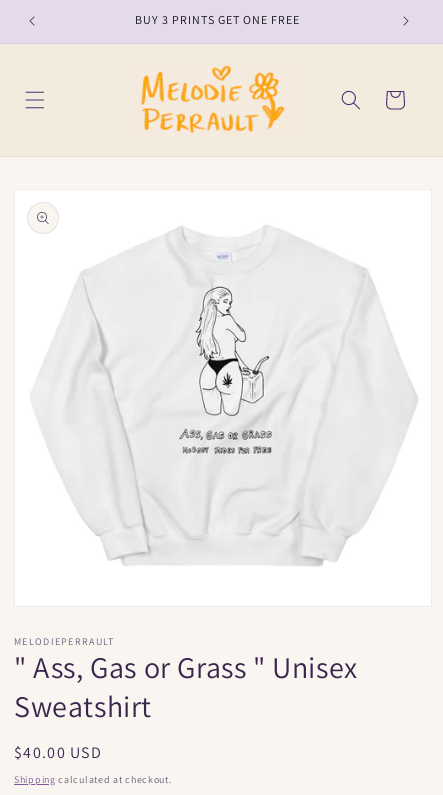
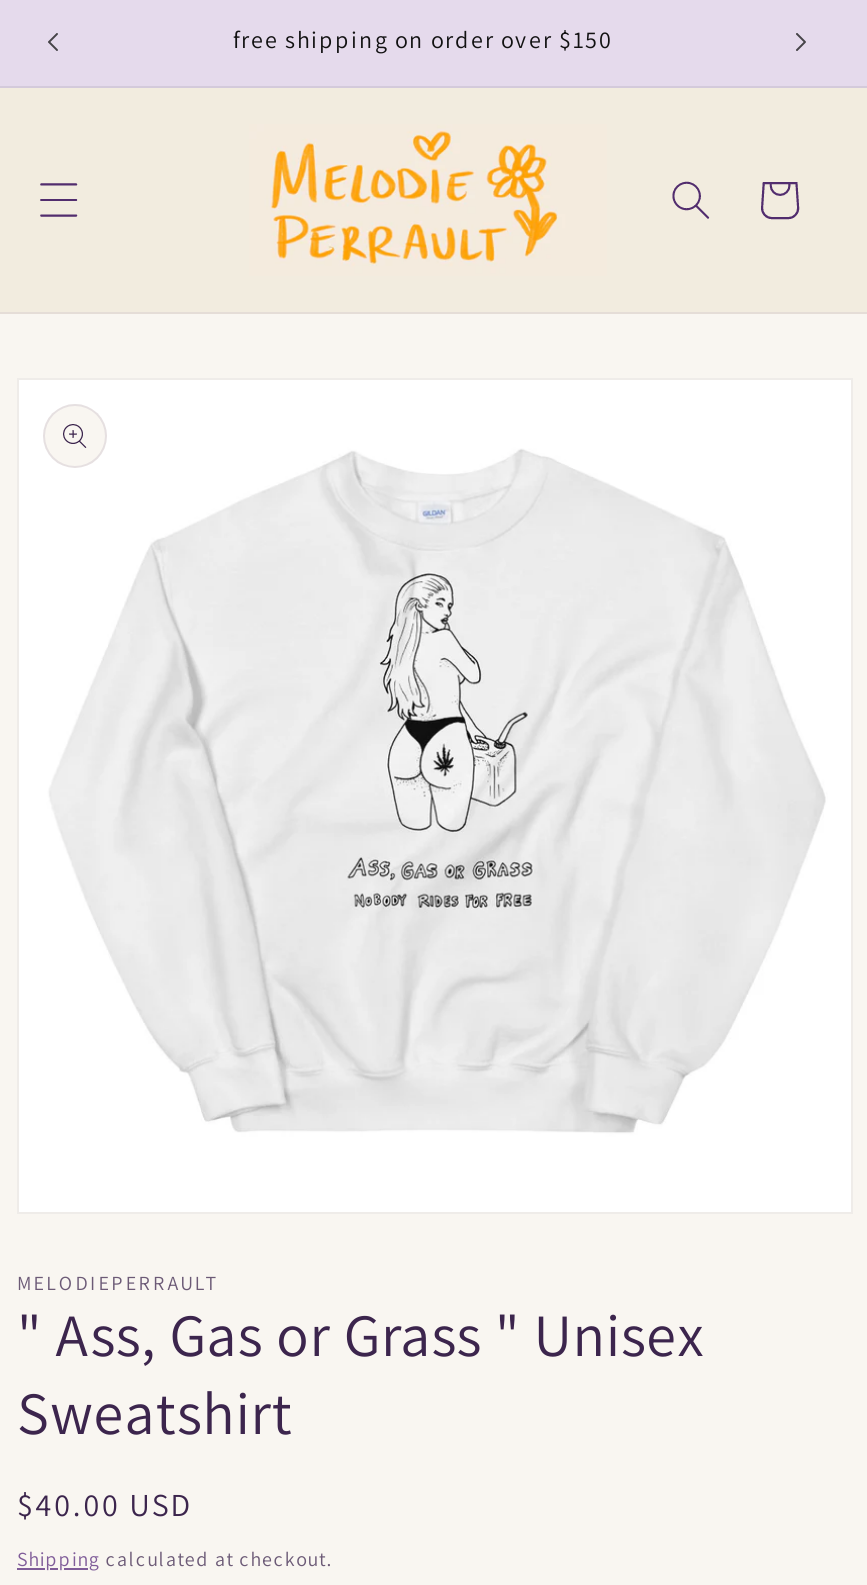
- BUY 3 PRINTS GET ONE FREE
+ free shipping on order over $150
